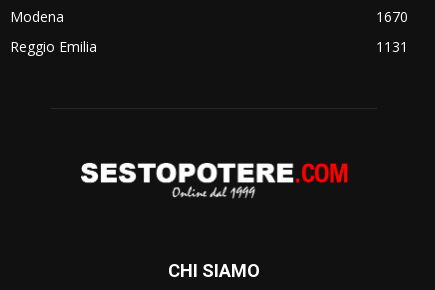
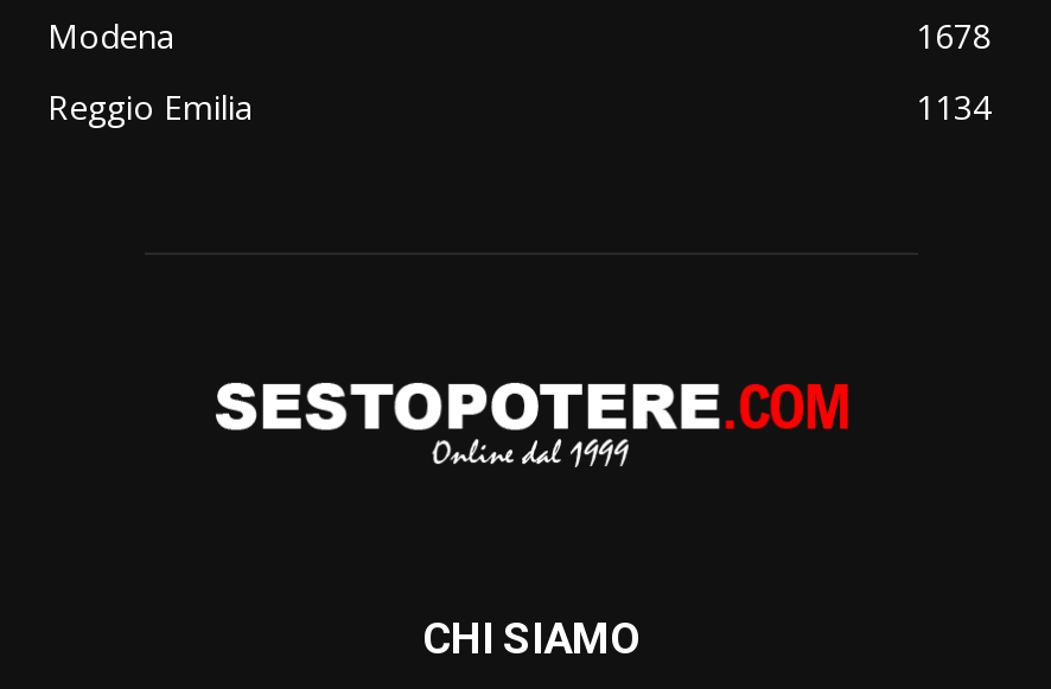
- 1670
+ 1678

- 1131
+ 1134
